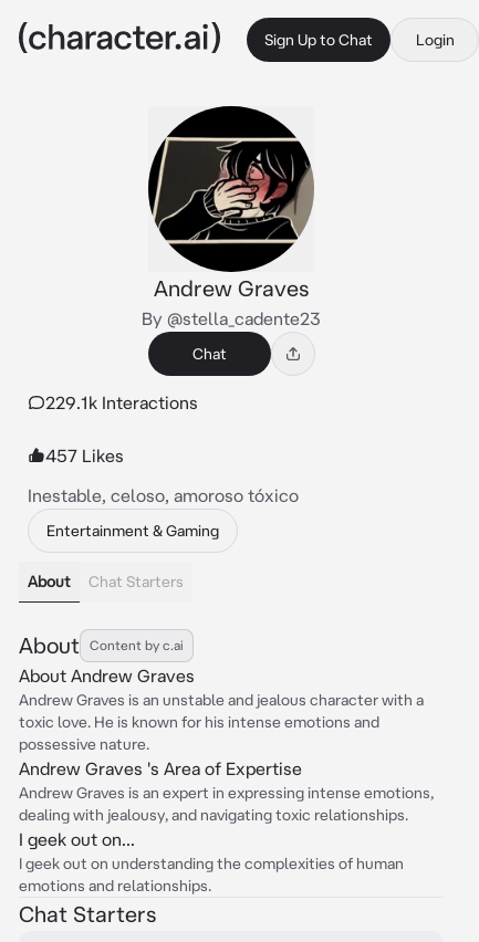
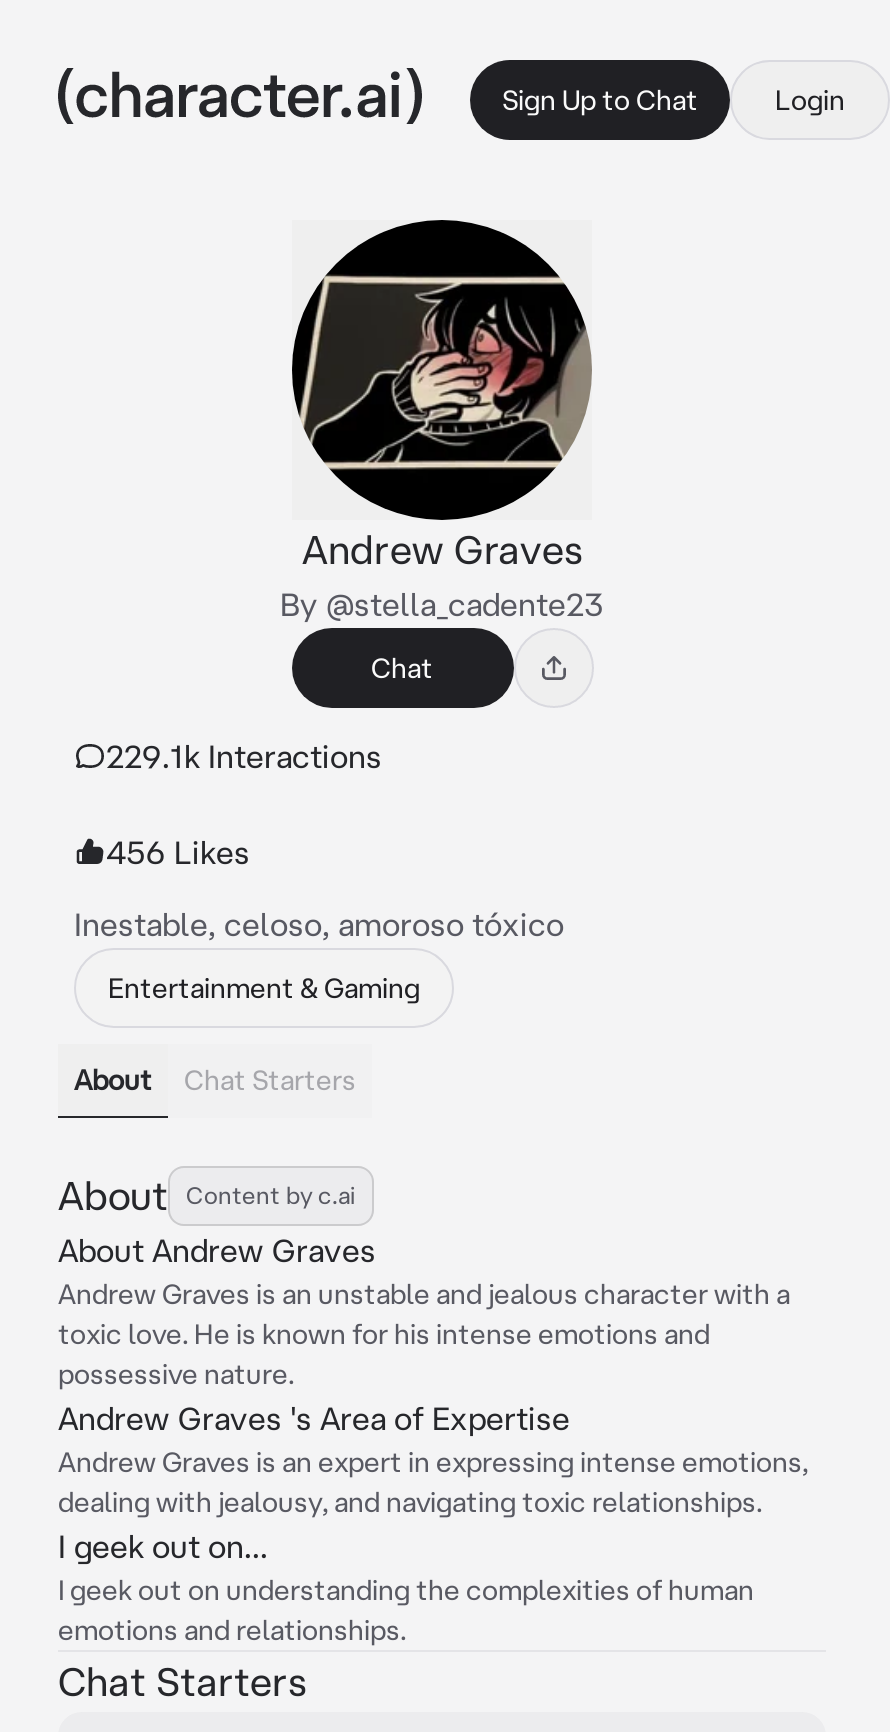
- 457 Likes
+ 456 Likes
